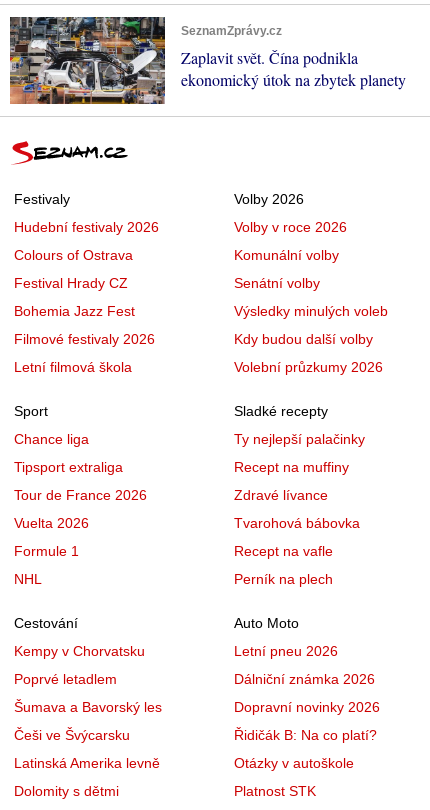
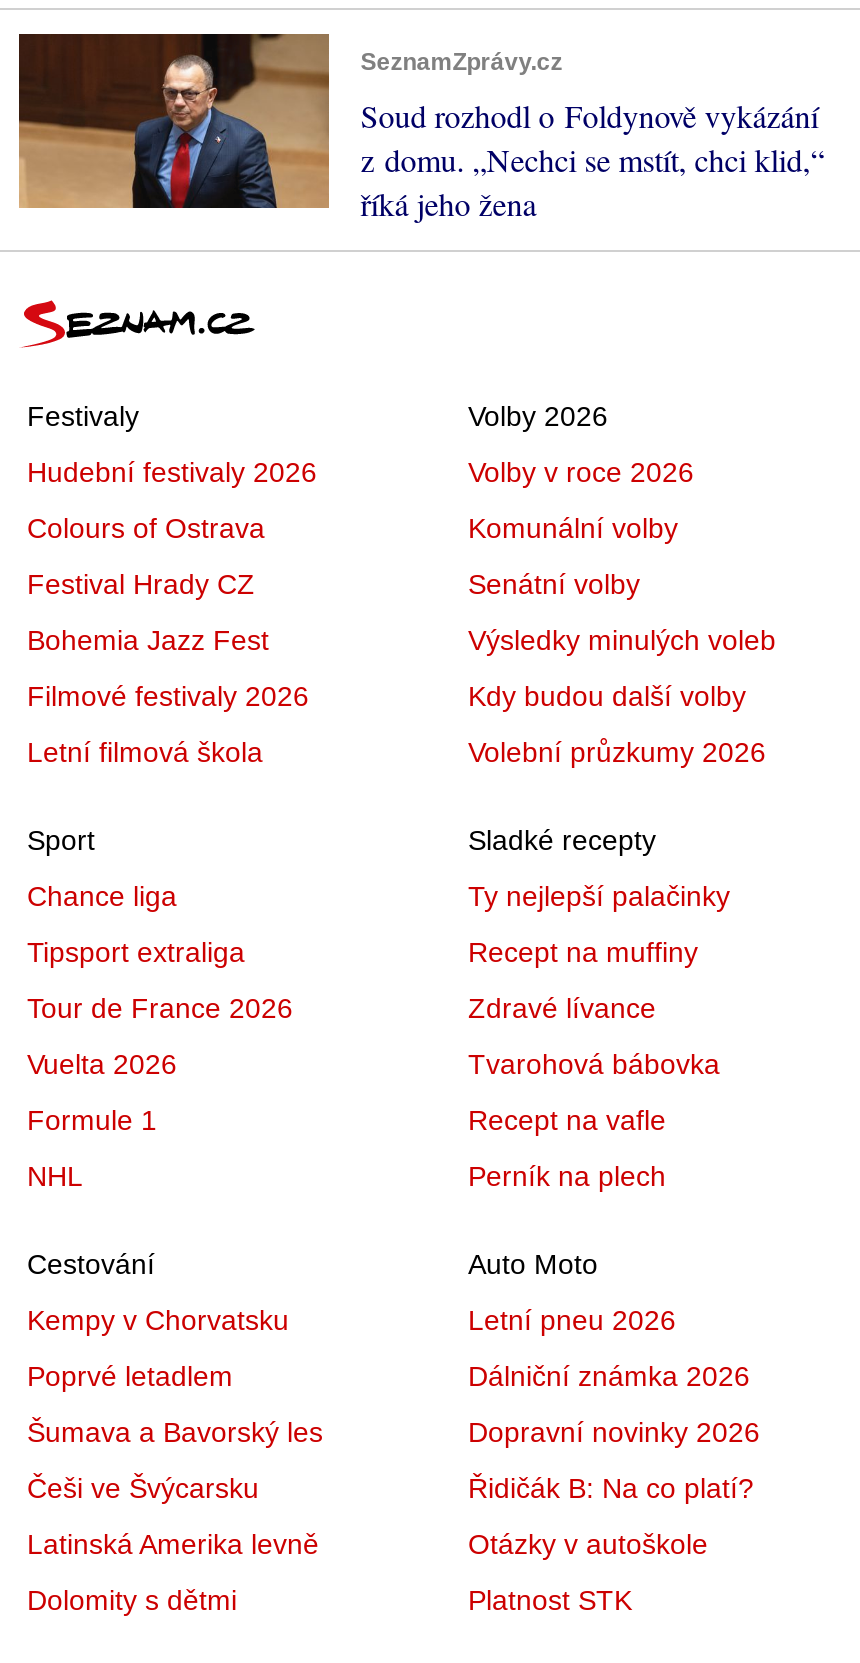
- [image]
- Zaplavit svět. Čína podnikla
- ekonomický útok na zbytek planety
+ [image]
+ Soud rozhodl o Foldynově vykázání
+ z domu. „Nechci se mstít, chci klid,“
+ říká jeho žena
